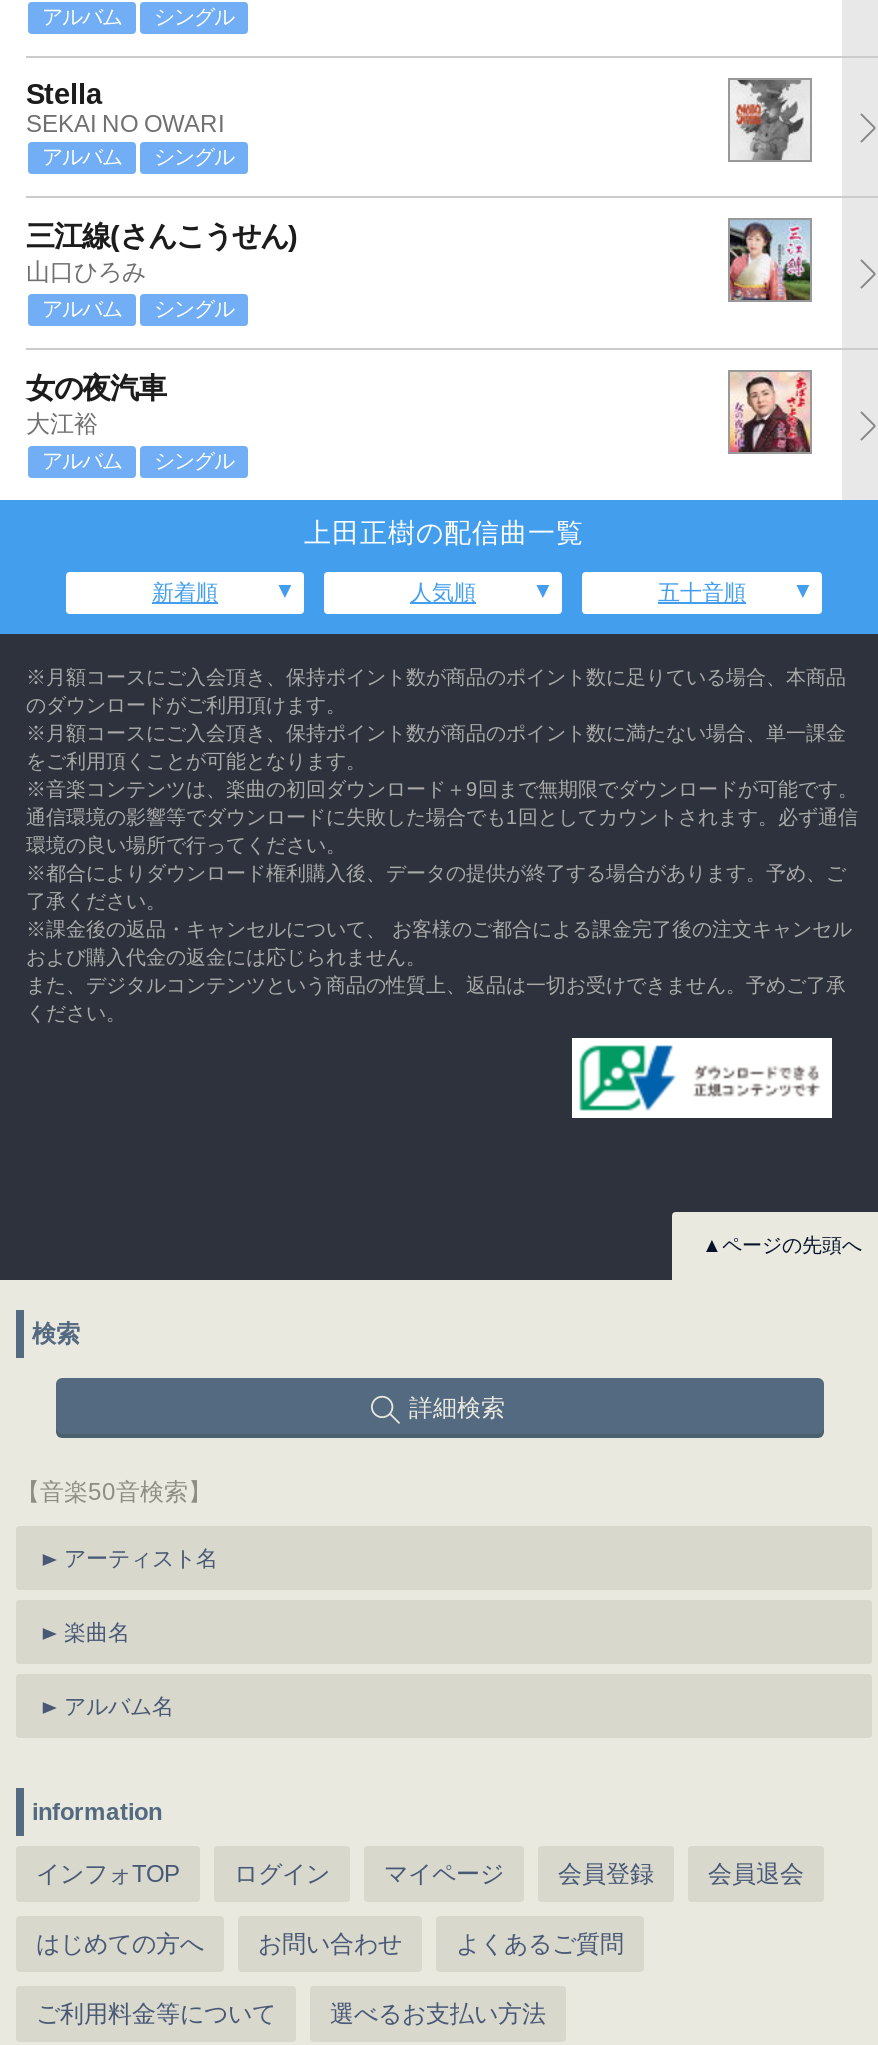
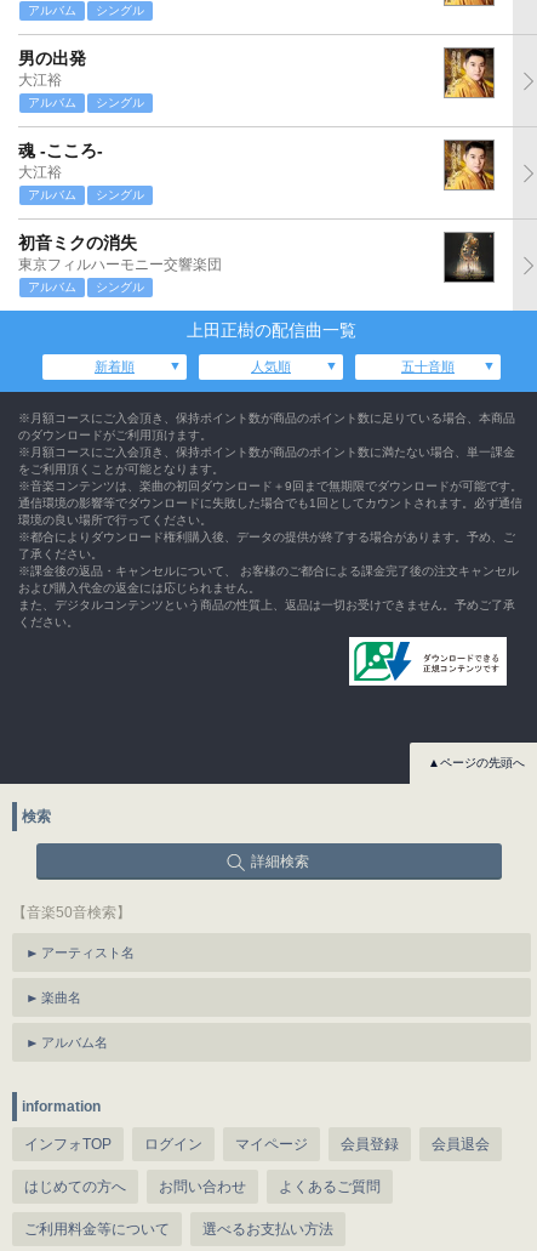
- Stella
- SEKAI NO OWARI
+ 男の出発
+ 大江裕

- [image]
+ [image]

- 三江線(さんこうせん)
- 山口ひろみ
+ 魂 -こころ-
+ 大江裕

- [image]
+ [image]

- 女の夜汽車
- 大江裕
+ 初音ミクの消失
+ 東京フィルハーモニー交響楽団

- [image]
+ [image]
